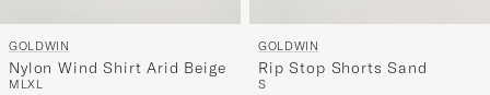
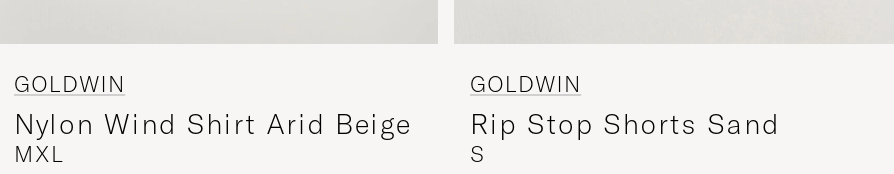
- M L XL
+ M XL
